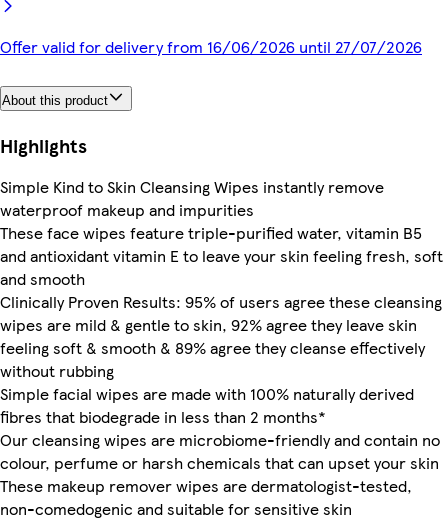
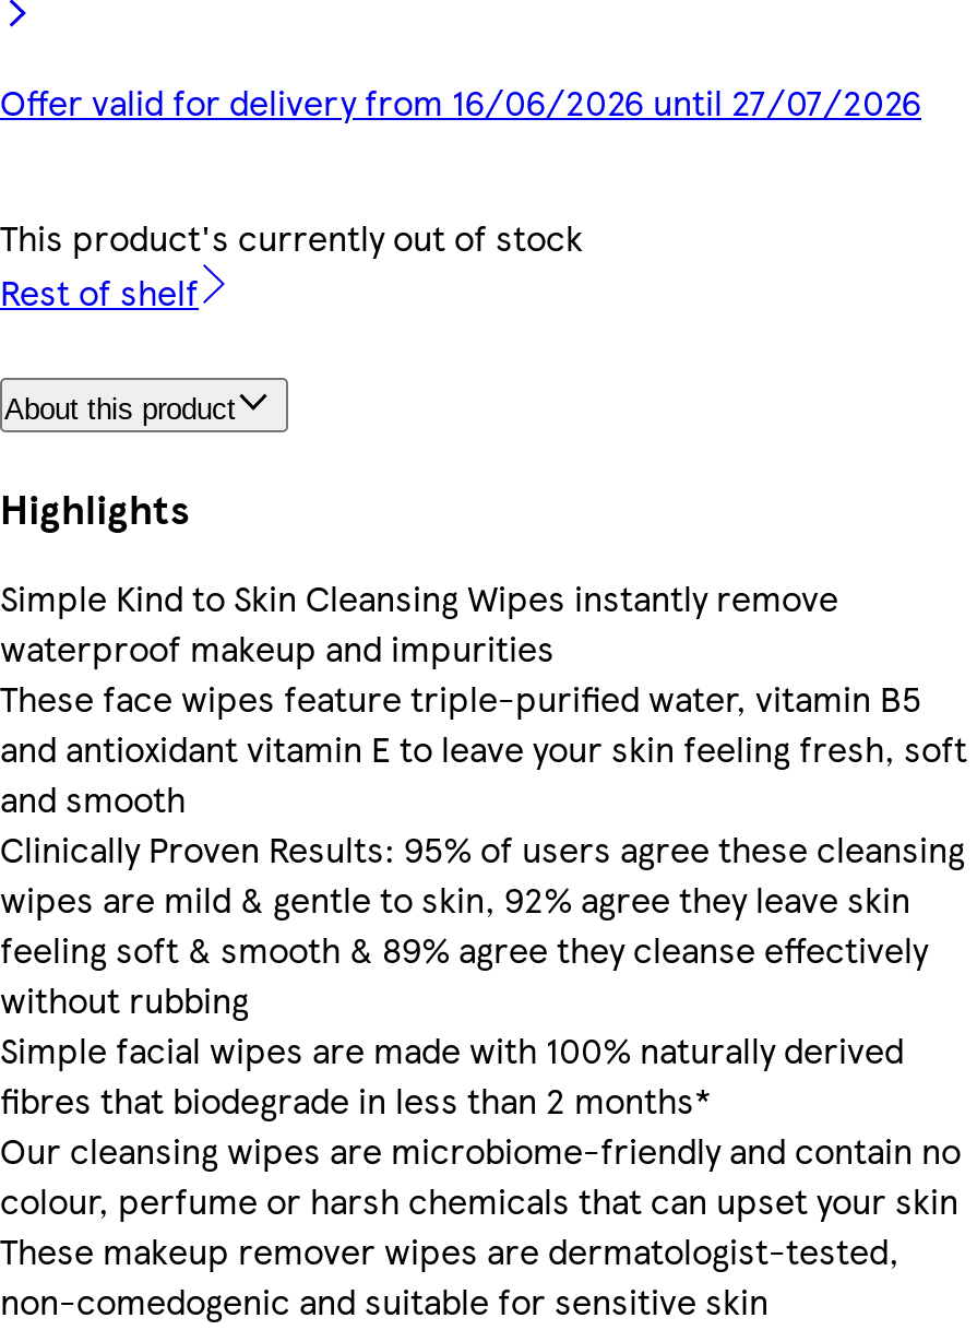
+ This product's currently out of stock
+ Rest of shelf
